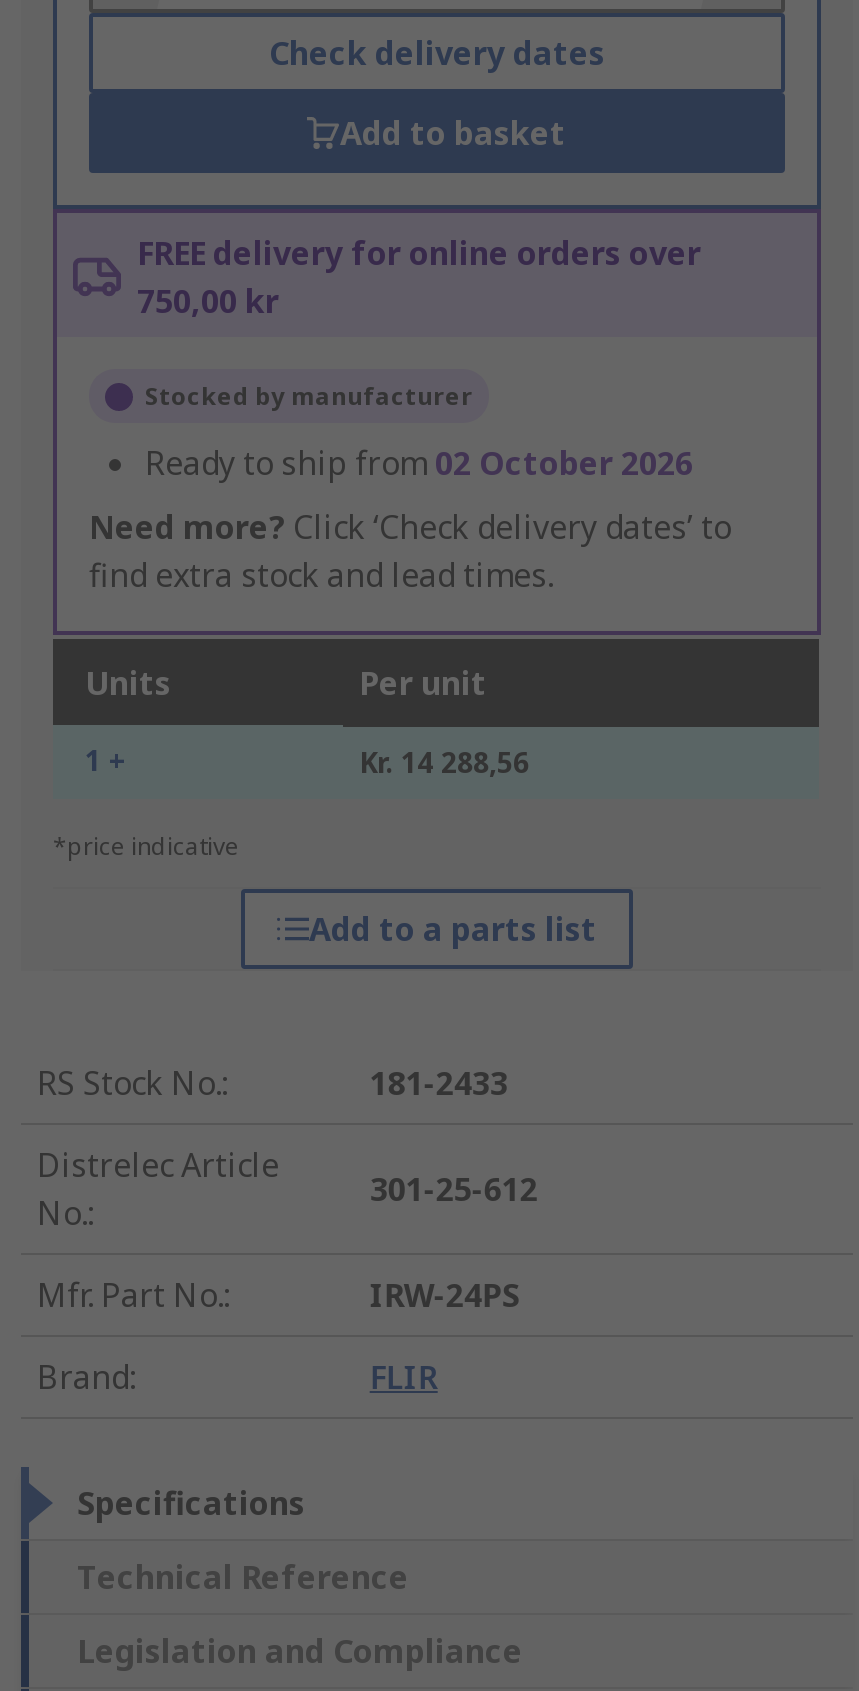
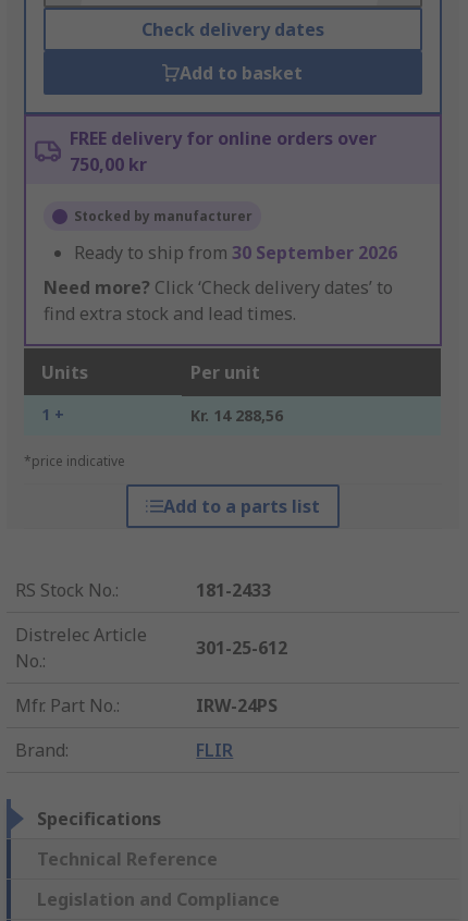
- Ready to ship from 02 October 2026
+ Ready to ship from 30 September 2026
